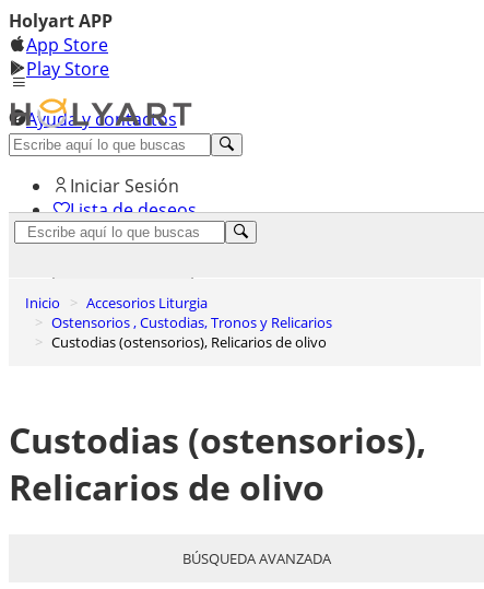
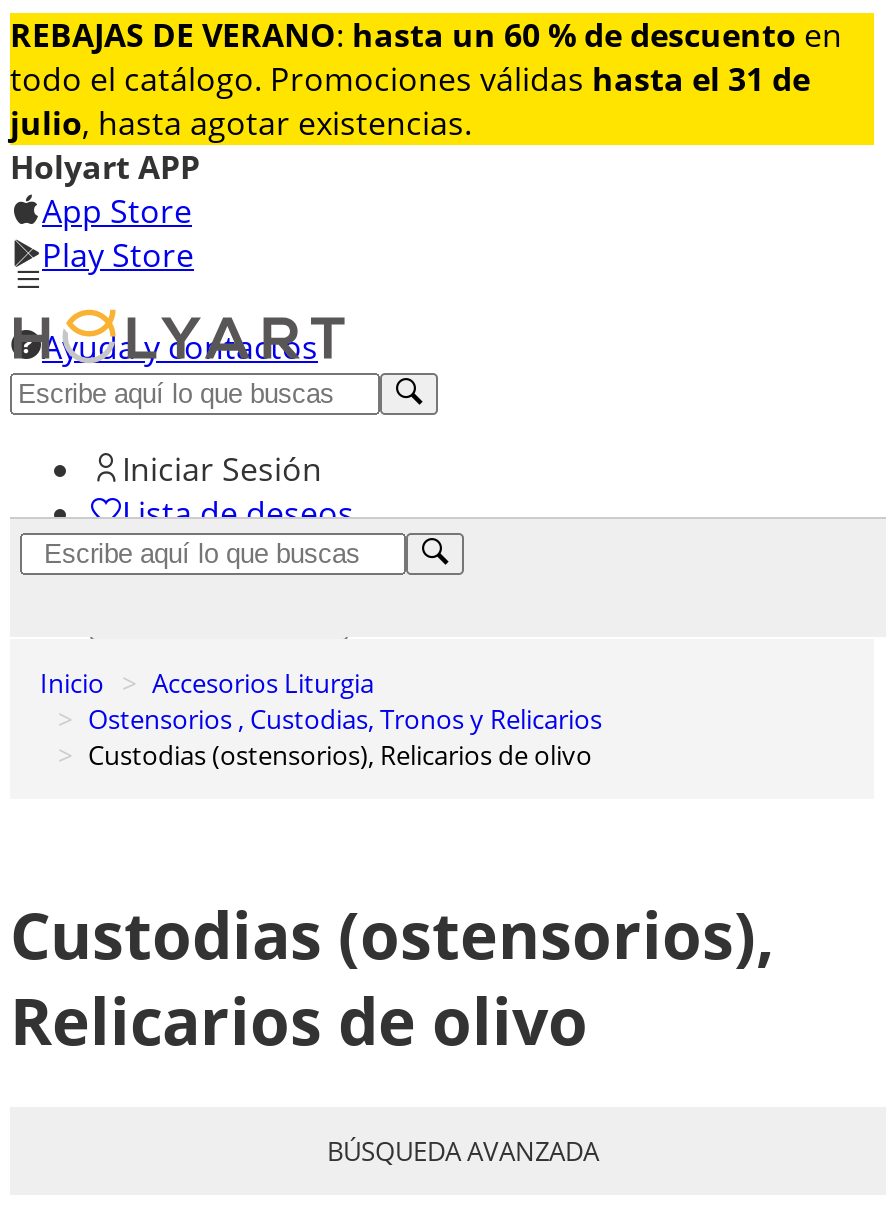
+ [image]
+ REBAJAS DE VERANO: hasta un 60 % de descuento en
+ todo el catálogo. Promociones válidas hasta el 31 de
+ julio, hasta agotar existencias.
